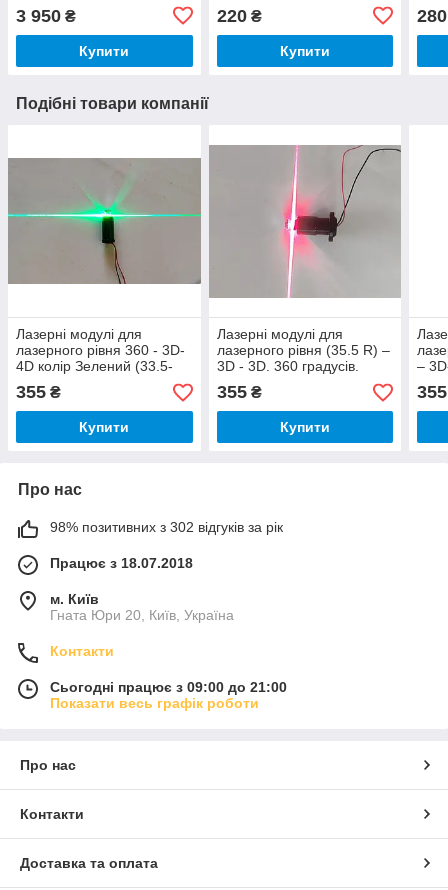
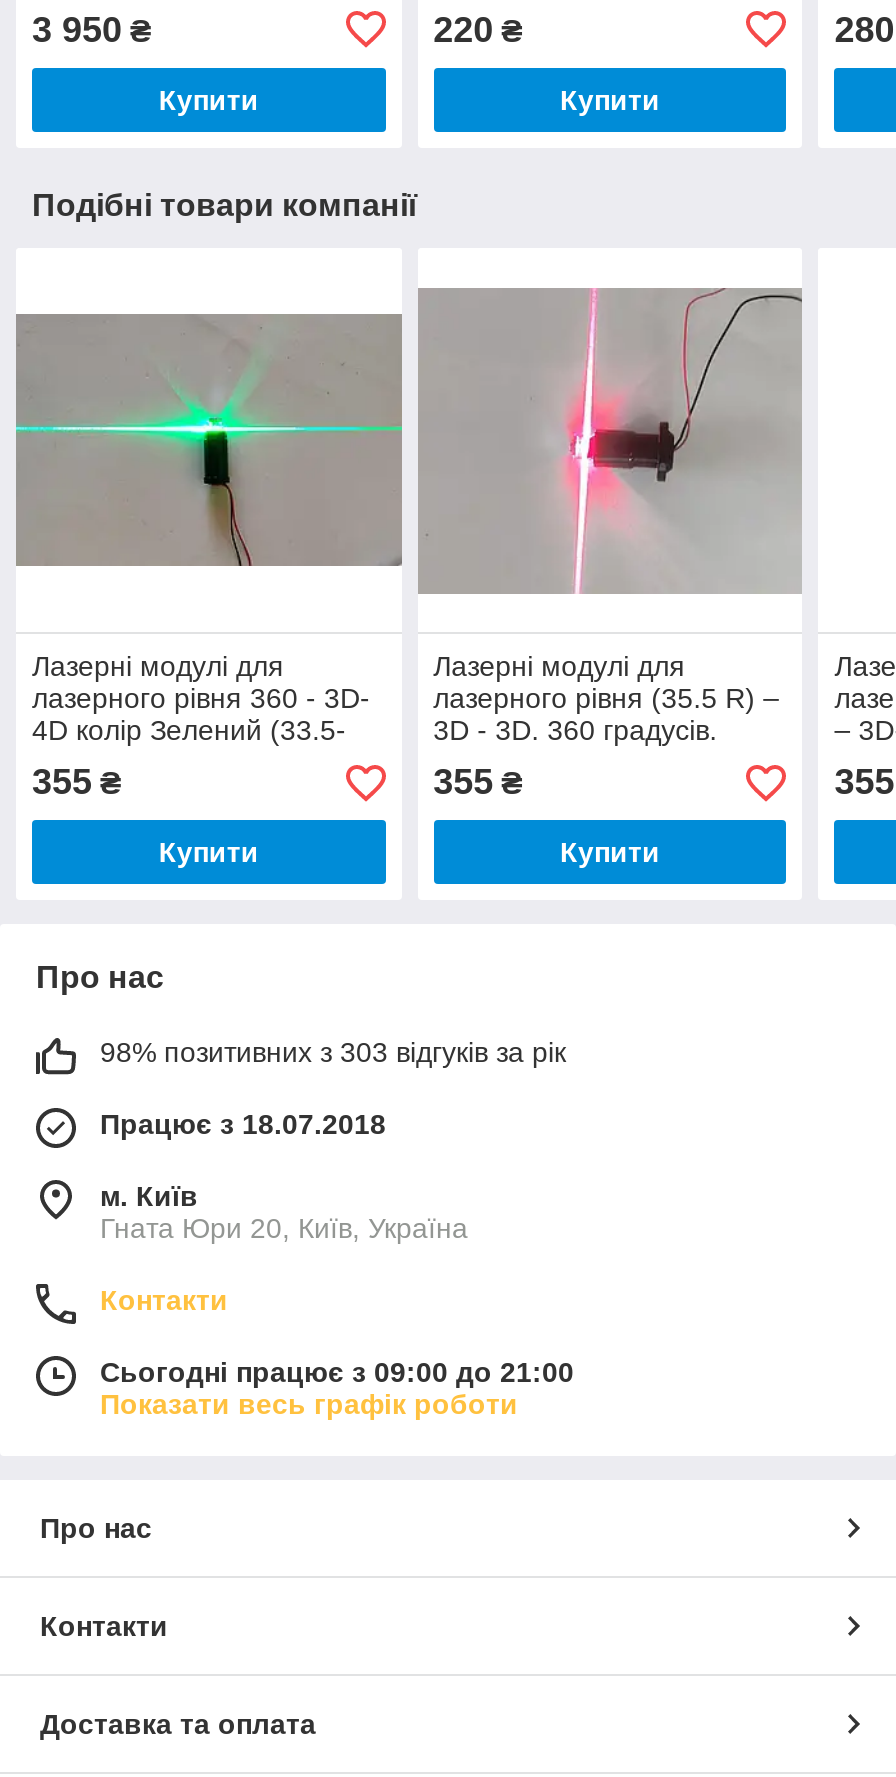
- 98% позитивних з 302 відгуків за рік
+ 98% позитивних з 303 відгуків за рік
